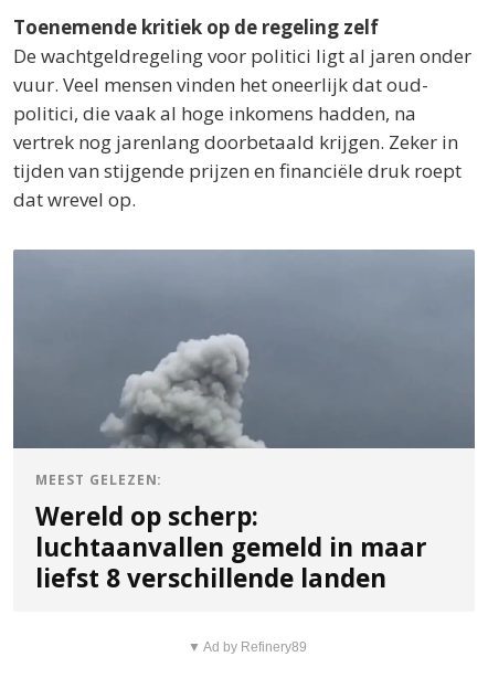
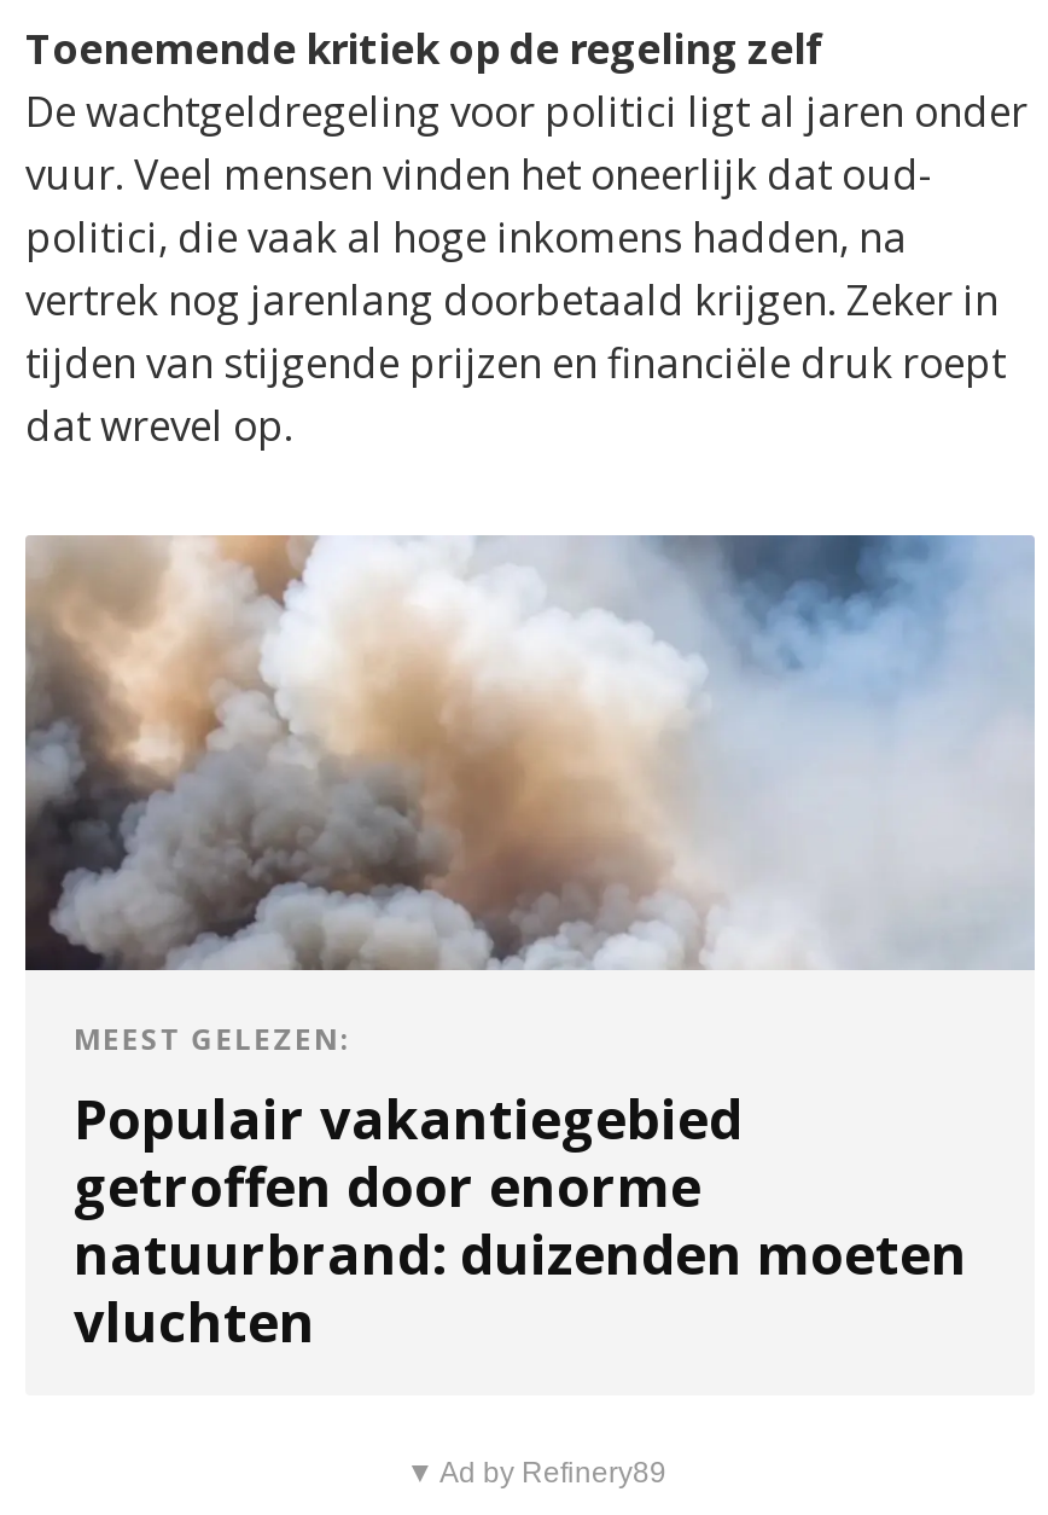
- [image]
+ [image]

- Wereld op scherp:
- luchtaanvallen gemeld in maar
- liefst 8 verschillende landen
+ Populair vakantiegebied
+ getroffen door enorme
+ natuurbrand: duizenden moeten
+ vluchten
